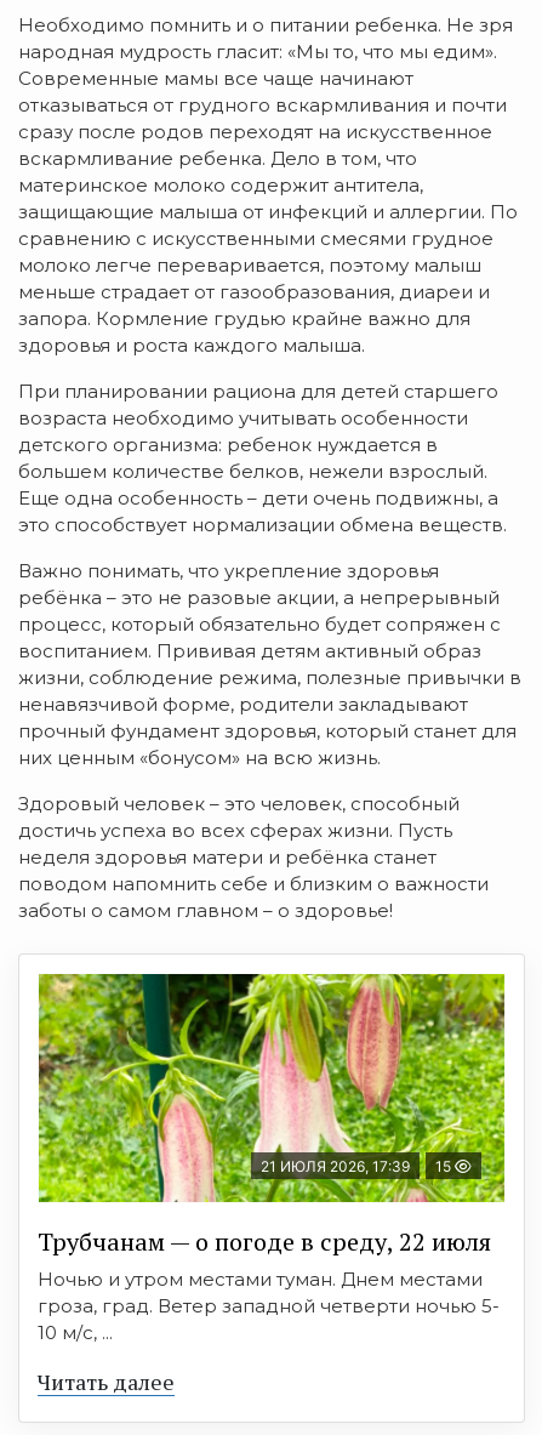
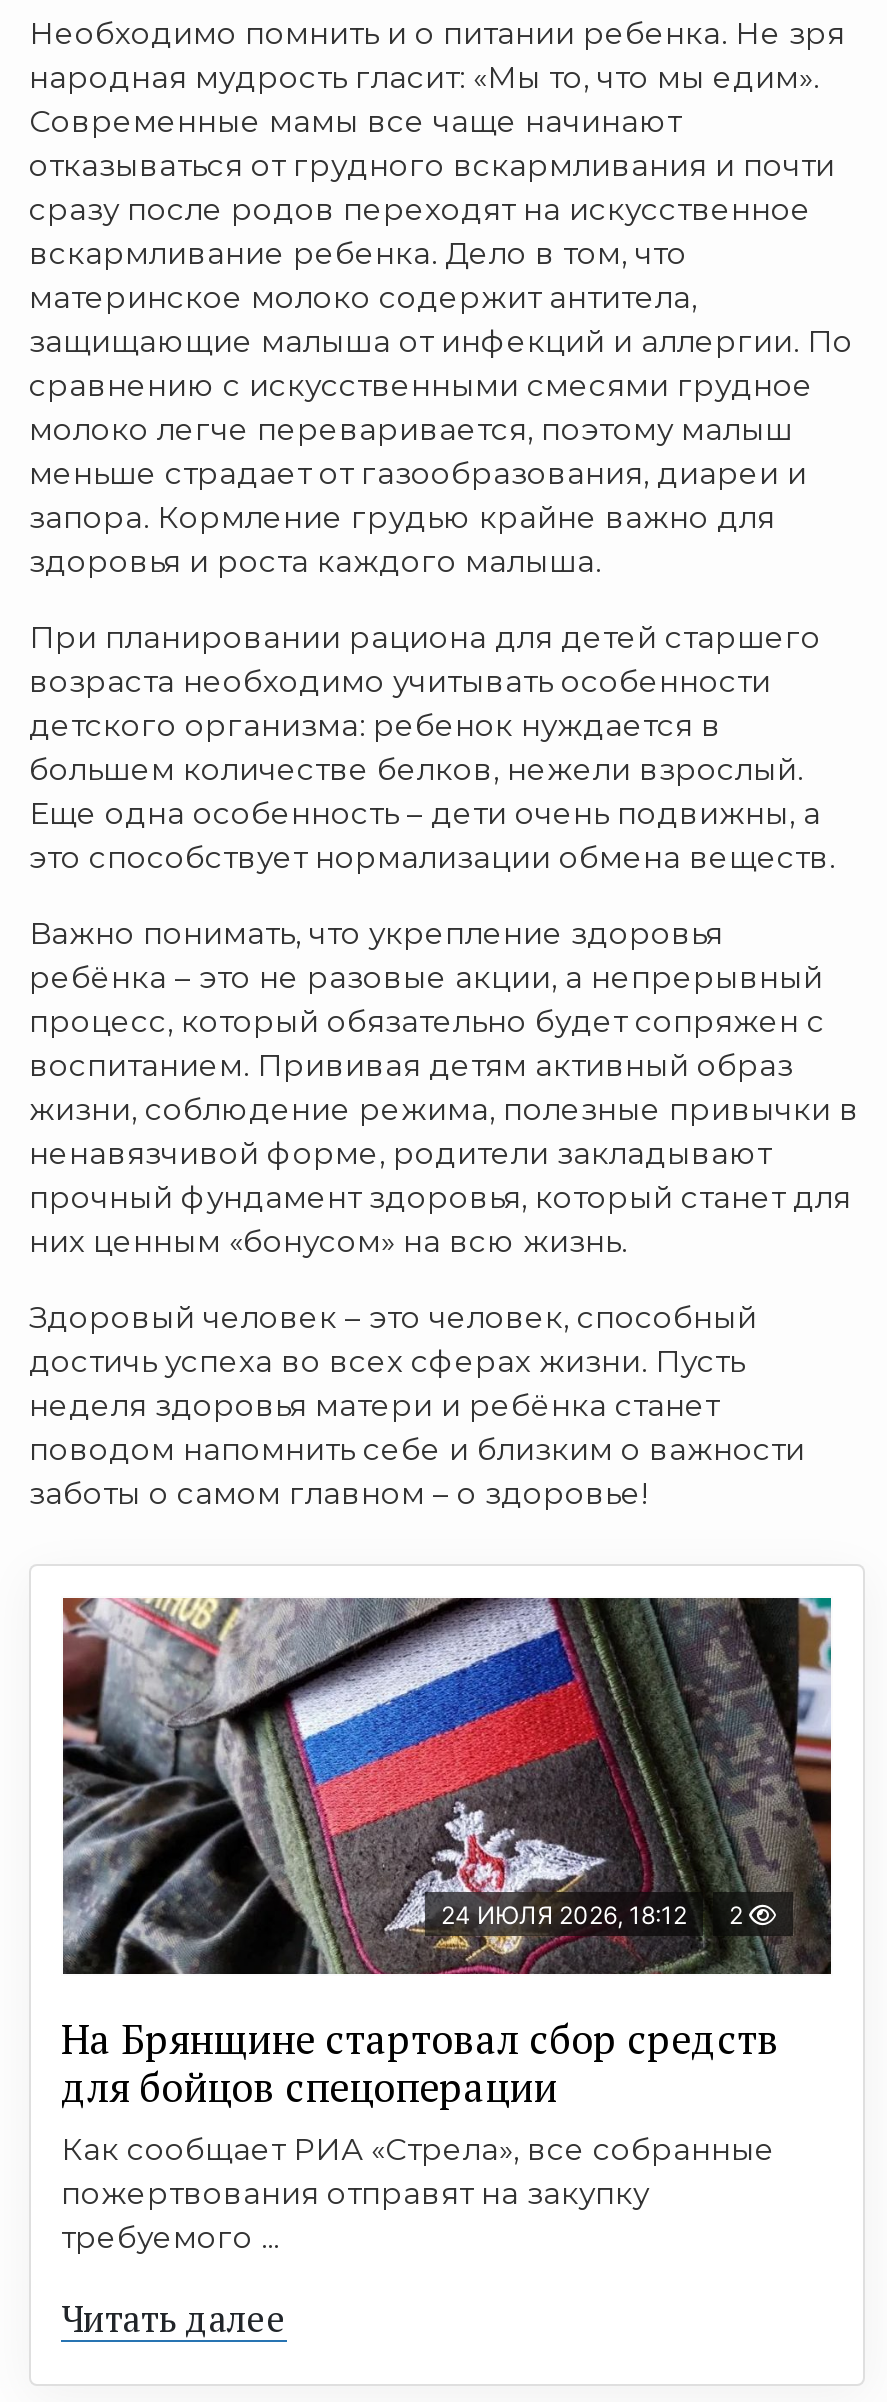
- [image]
- 21 ИЮЛЯ 2026, 17:39
- 15
+ [image]
+ 24 ИЮЛЯ 2026, 18:12
+ 2

- Трубчанам — о погоде в среду, 22 июля
- Ночью и утром местами туман. Днем местами
- гроза, град. Ветер западной четверти ночью 5-
- 10 м/с, ...
+ На Брянщине стартовал сбор средств
+ для бойцов спецоперации
+ Как сообщает РИА «Стрела», все собранные
+ пожертвования отправят на закупку
+ требуемого ...
